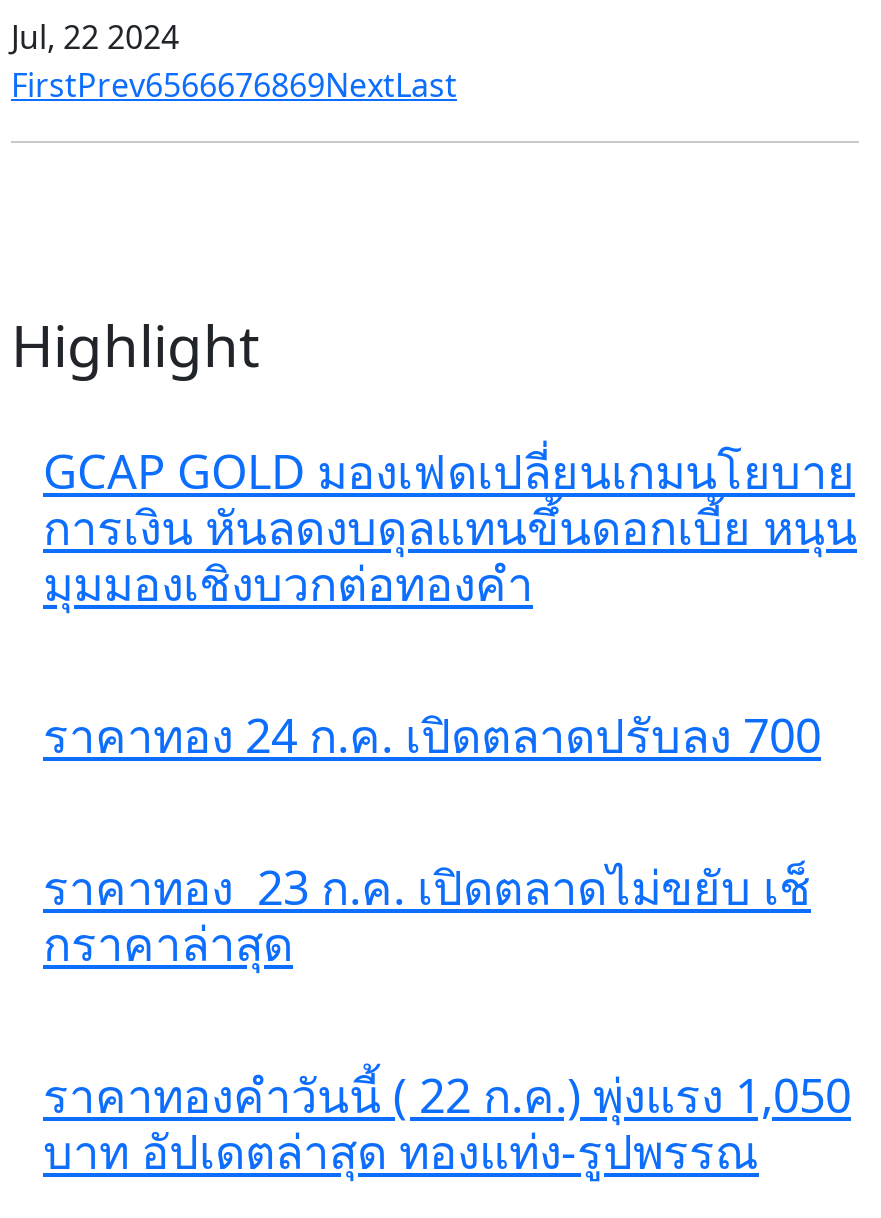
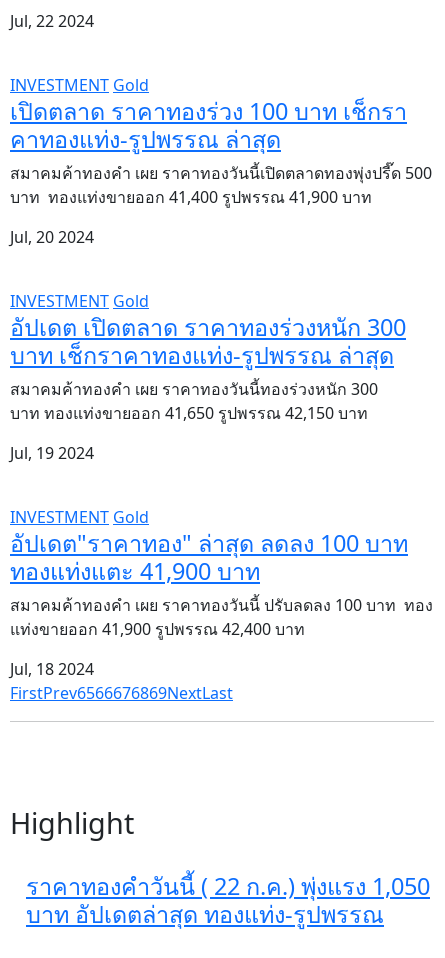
+ INVESTMENT Gold
+ เปิดตลาด ราคาทองร่วง 100 บาท เช็กรา
+ คาทองแท่ง-รูปพรรณ ล่าสุด
+ สมาคมค้าทองคำ เผย ราคาทองวันนี้เปิดตลาดทองพุ่งปรี๊ด 500
+ บาท ทองแท่งขายออก 41,400 รูปพรรณ 41,900 บาท
+ Jul, 20 2024
+ INVESTMENT Gold
+ อัปเดต เปิดตลาด ราคาทองร่วงหนัก 300
+ บาท เช็กราคาทองแท่ง-รูปพรรณ ล่าสุด
+ สมาคมค้าทองคำ เผย ราคาทองวันนี้ทองร่วงหนัก 300
+ บาท ทองแท่งขายออก 41,650 รูปพรรณ 42,150 บาท
+ Jul, 19 2024
+ INVESTMENT Gold
+ อัปเดต"ราคาทอง" ล่าสุด ลดลง 100 บาท
+ ทองแท่งแตะ 41,900 บาท
+ สมาคมค้าทองคำ เผย ราคาทองวันนี้ ปรับลดลง 100 บาท ทอง
+ แท่งขายออก 41,900 รูปพรรณ 42,400 บาท
+ Jul, 18 2024

moved down: FirstPrev6566676869NextLast | Highlight

- GCAP GOLD มองเฟดเปลี่ยนเกมนโยบาย
- การเงิน หันลดงบดุลแทนขึ้นดอกเบี้ย หนุน
- มุมมองเชิงบวกต่อทองคำ
- ราคาทอง 24 ก.ค. เปิดตลาดปรับลง 700
- ราคาทอง 23 ก.ค. เปิดตลาดไม่ขยับ เช็
- กราคาล่าสุด
